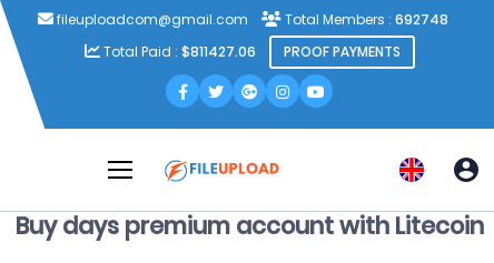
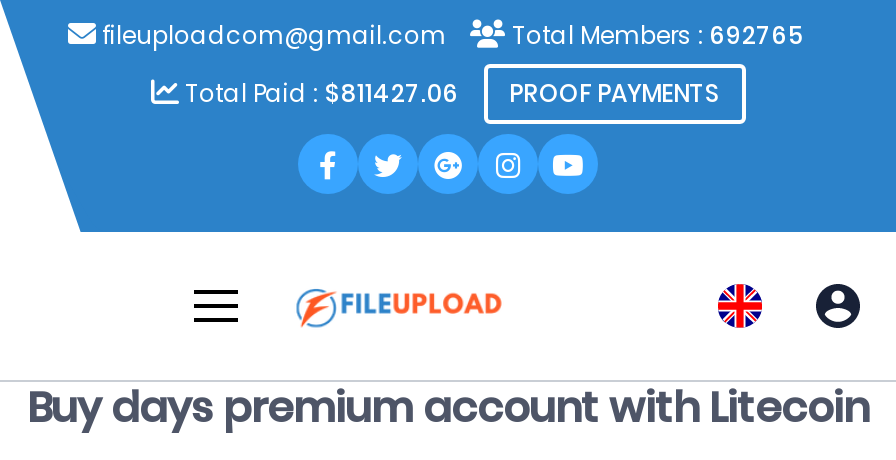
- Total Members : 692748
+ Total Members : 692765
